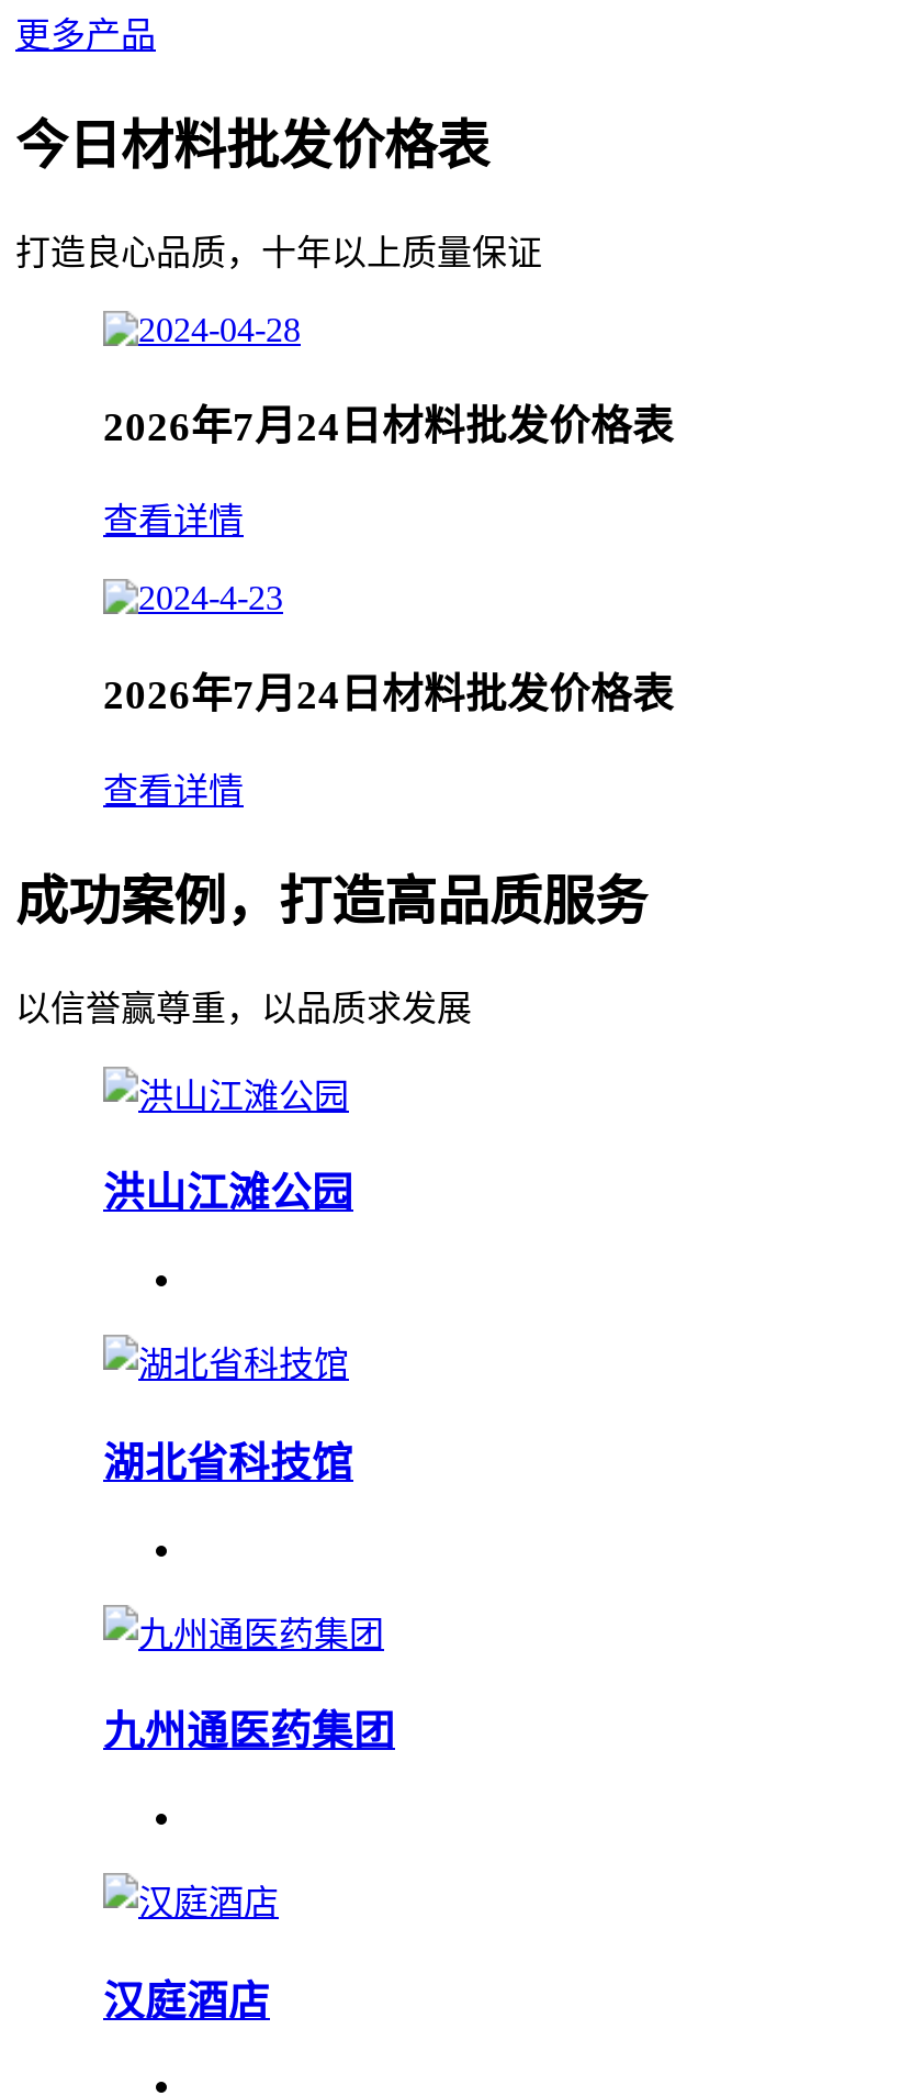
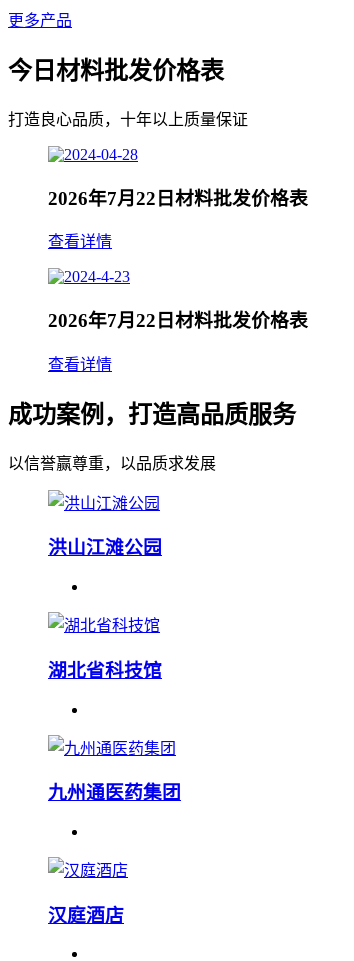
- 2026年7月24日材料批发价格表
+ 2026年7月22日材料批发价格表

- 2026年7月24日材料批发价格表
+ 2026年7月22日材料批发价格表
